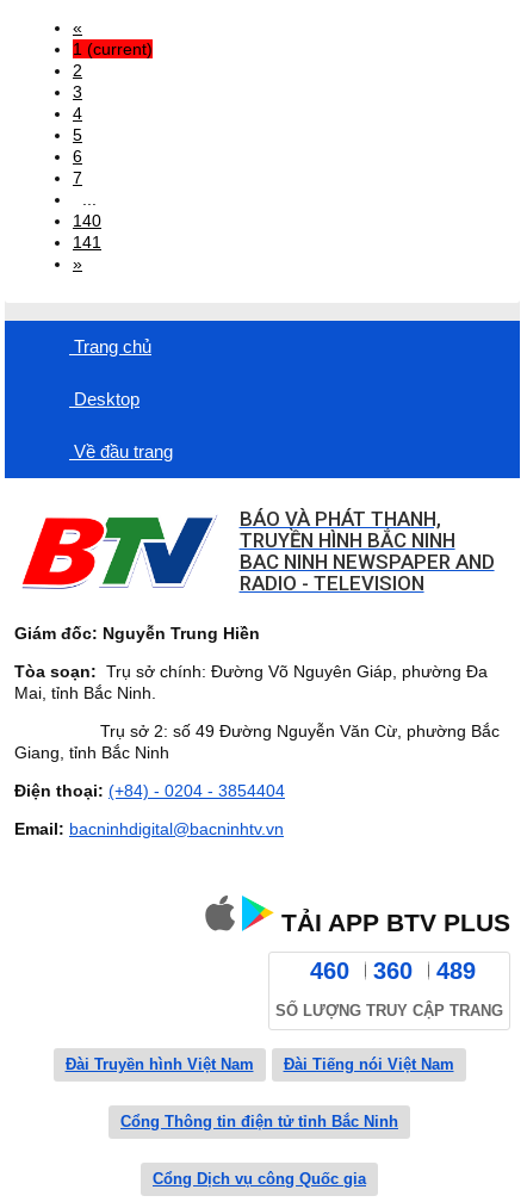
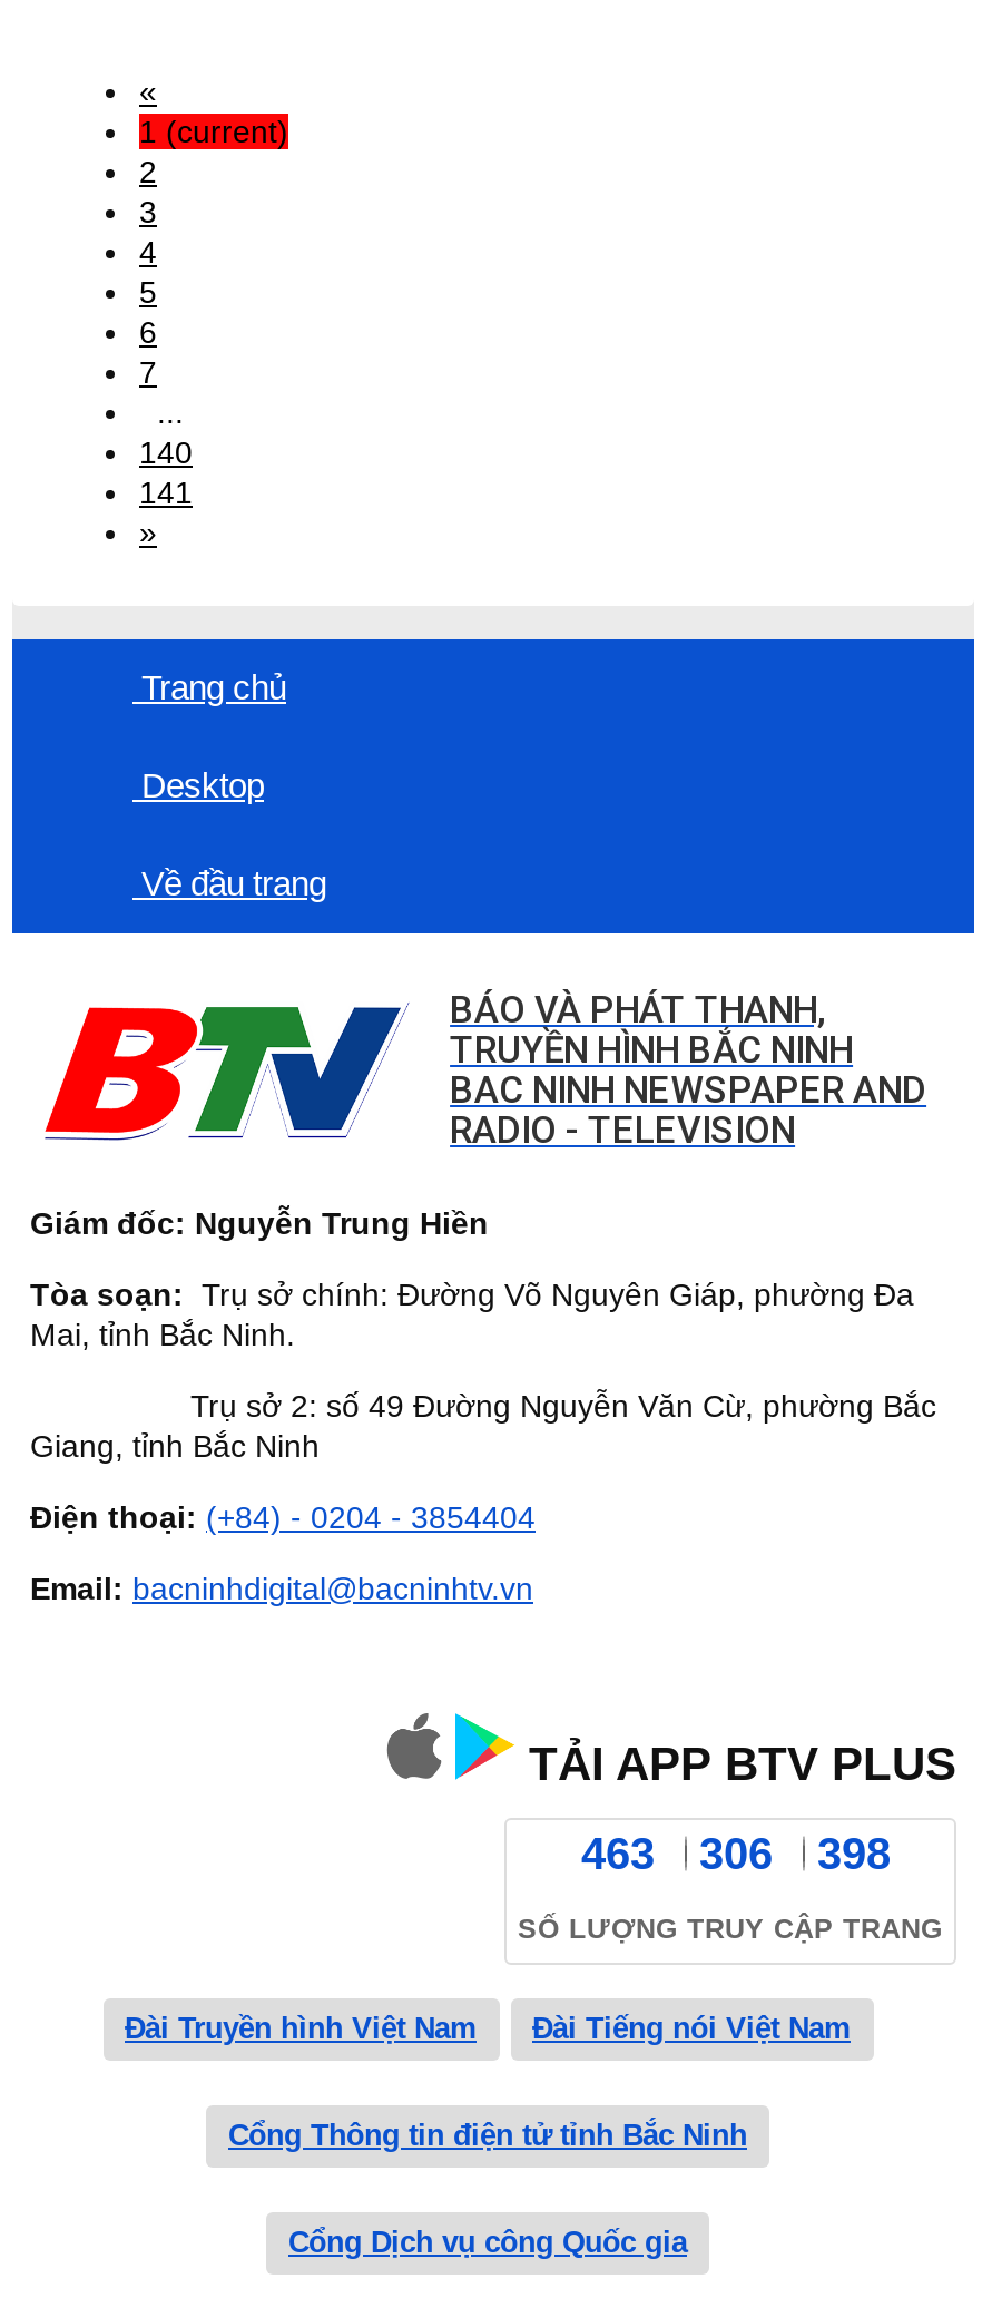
- 460
+ 463

- 360
+ 306

- 489
+ 398
